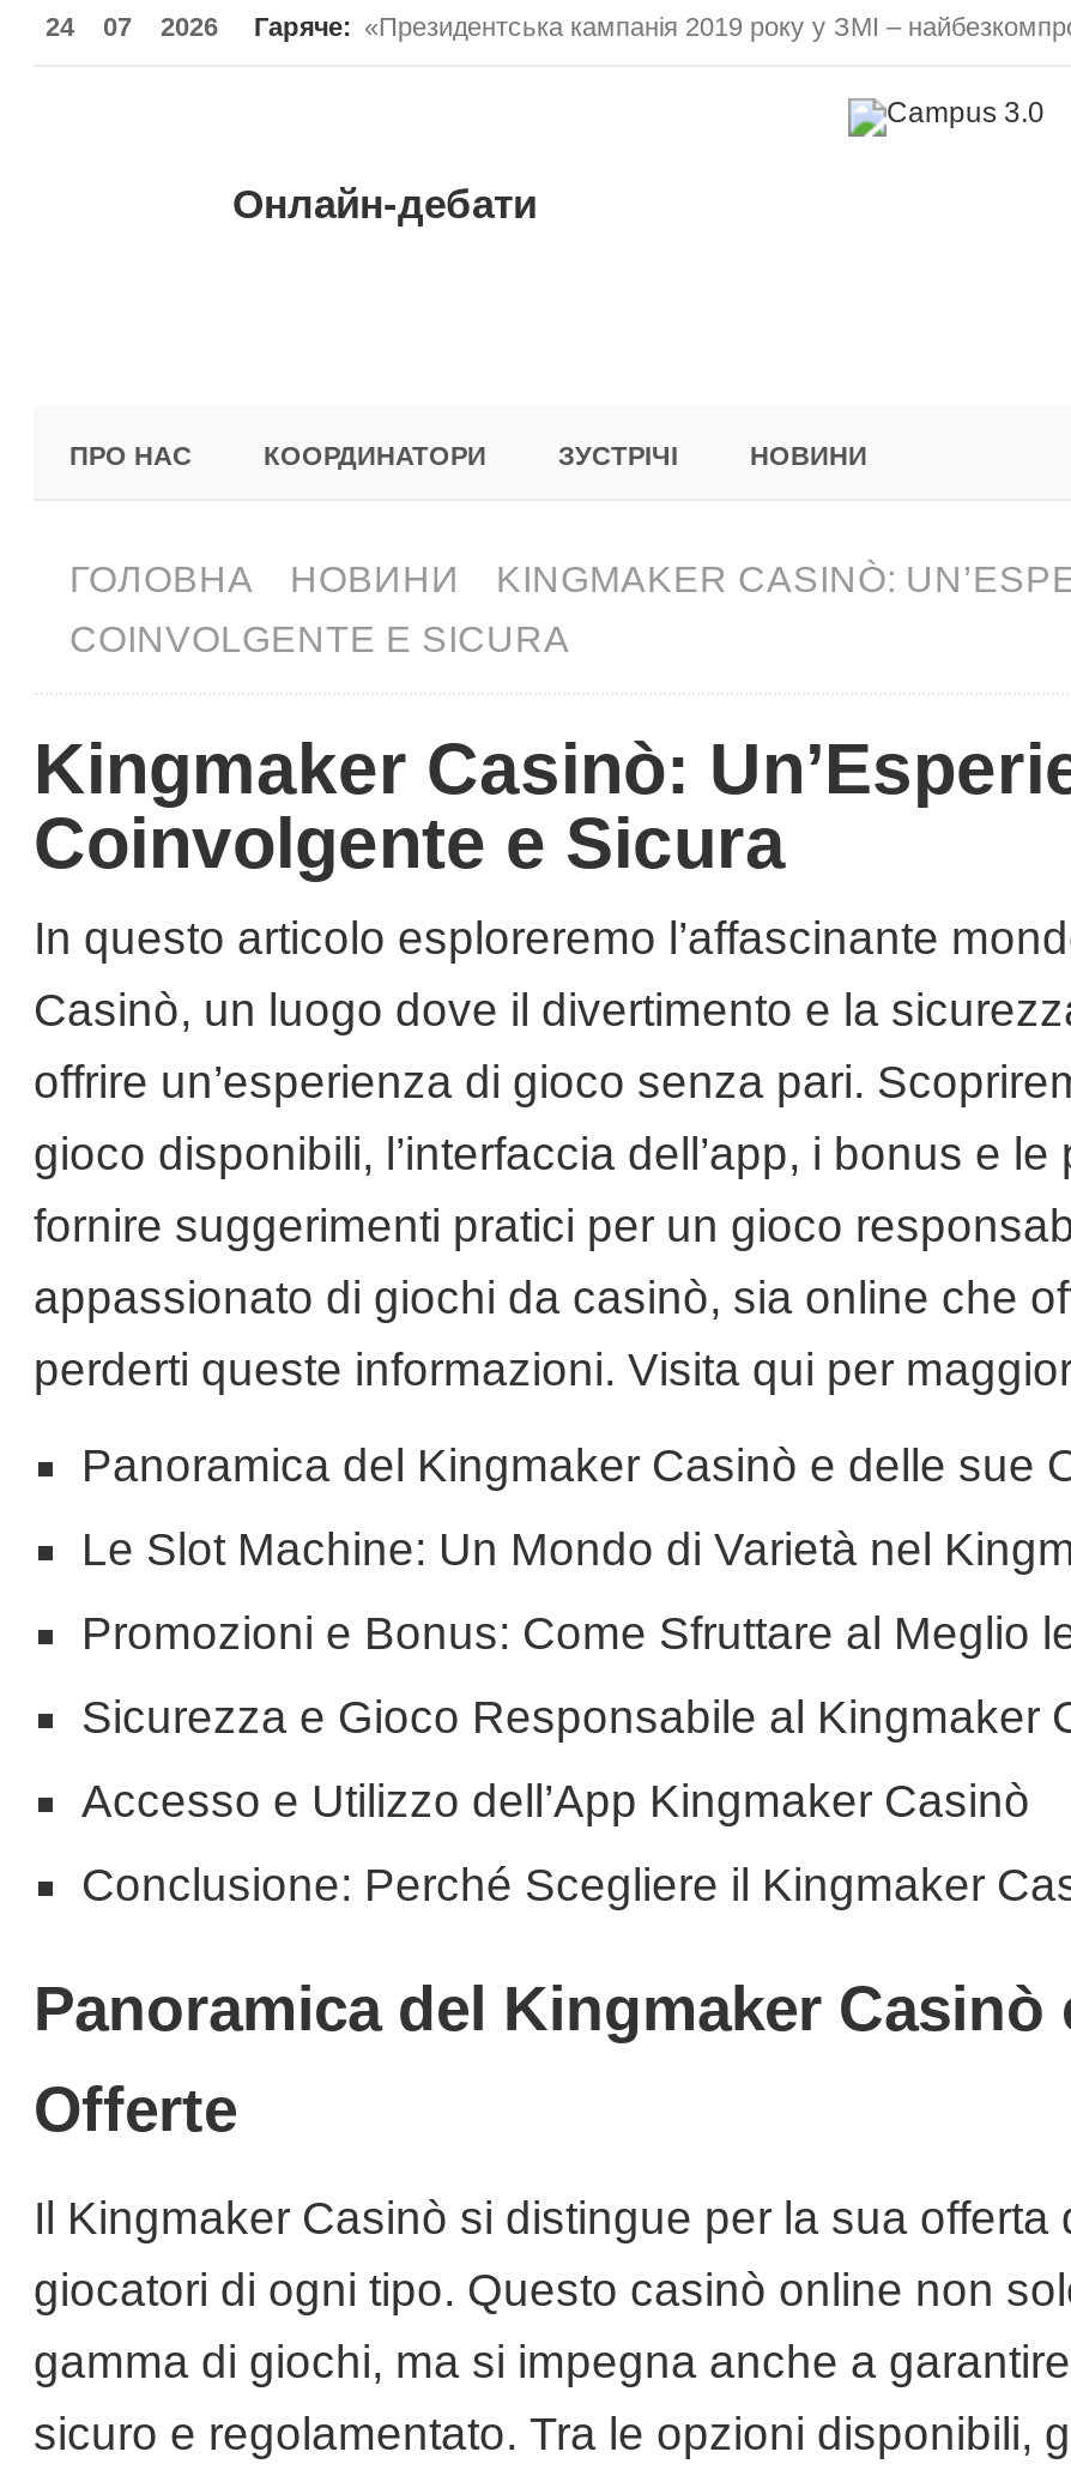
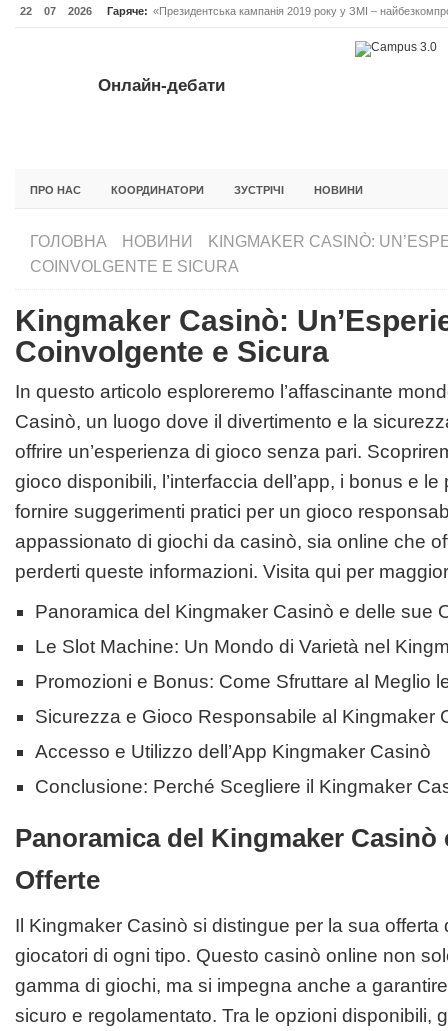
- 24
+ 22
